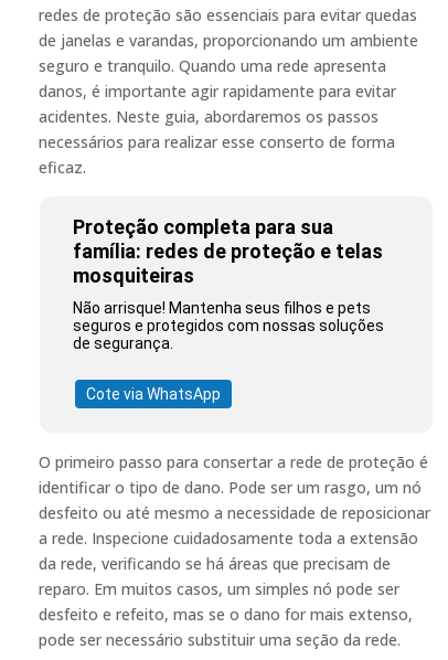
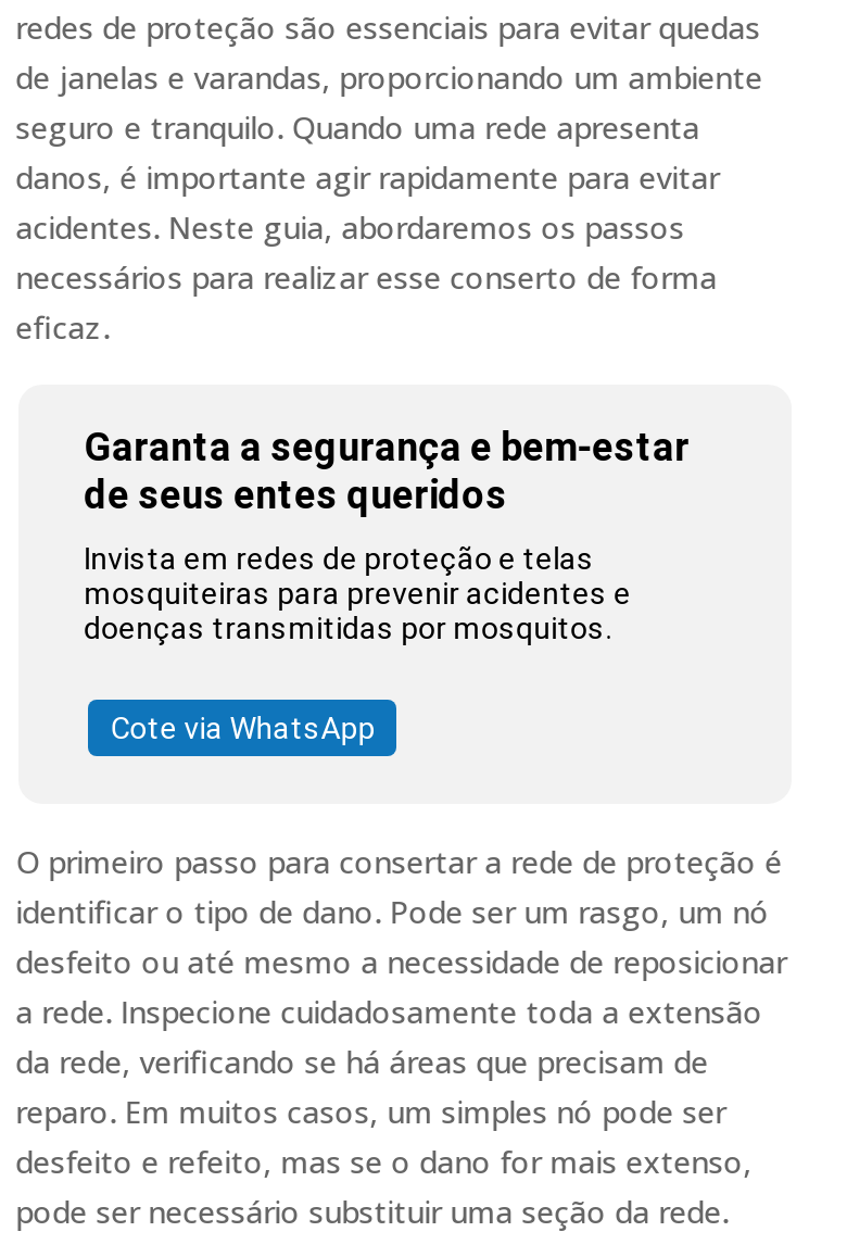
- Proteção completa para sua
- família: redes de proteção e telas
- mosquiteiras
+ Garanta a segurança e bem-estar
+ de seus entes queridos

- Não arrisque! Mantenha seus filhos e pets
- seguros e protegidos com nossas soluções
- de segurança.
+ Invista em redes de proteção e telas
+ mosquiteiras para prevenir acidentes e
+ doenças transmitidas por mosquitos.
